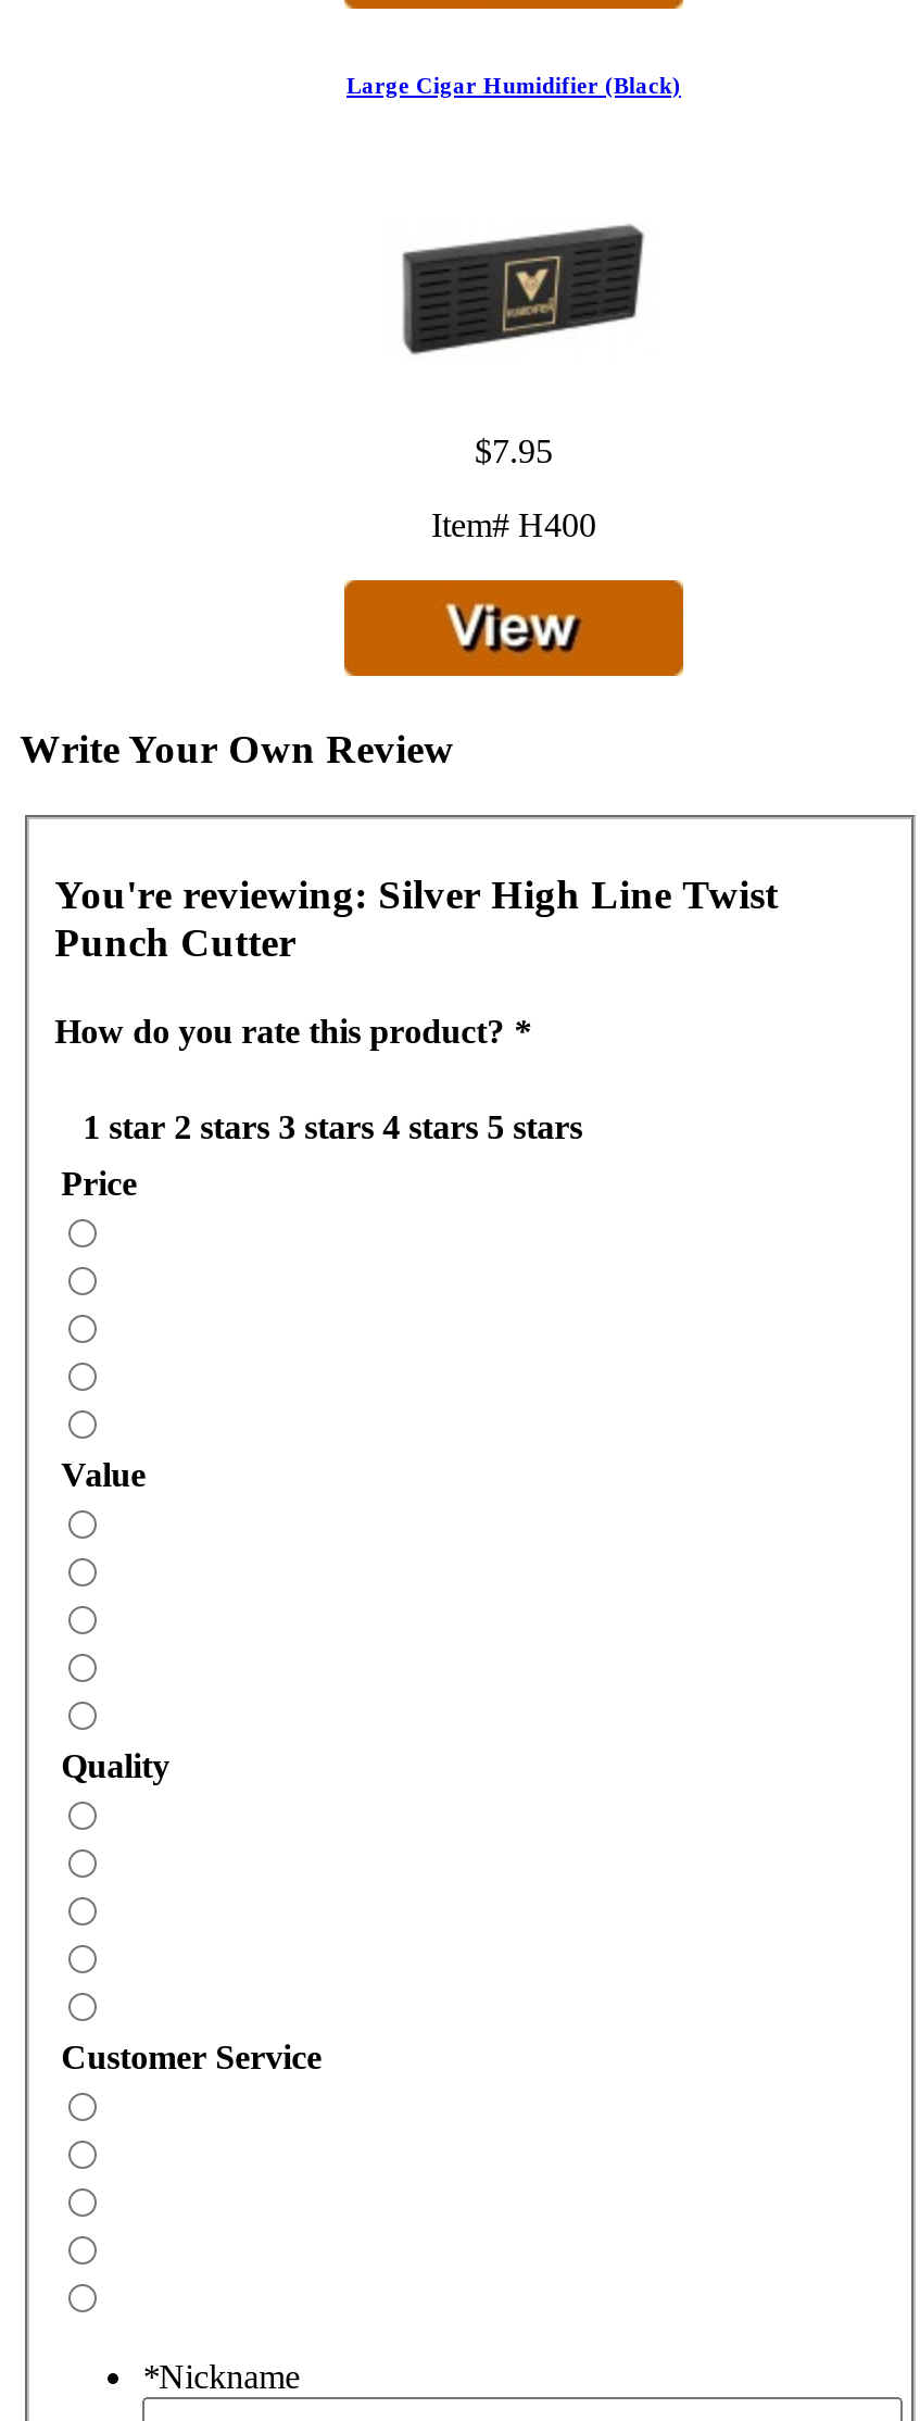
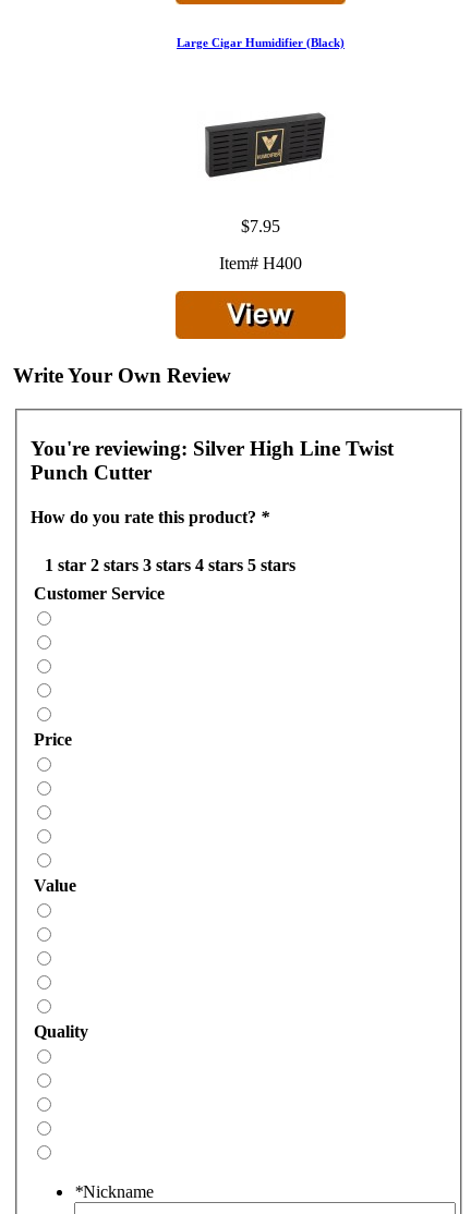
moved down: Price | Value | Quality

moved up: Customer Service
